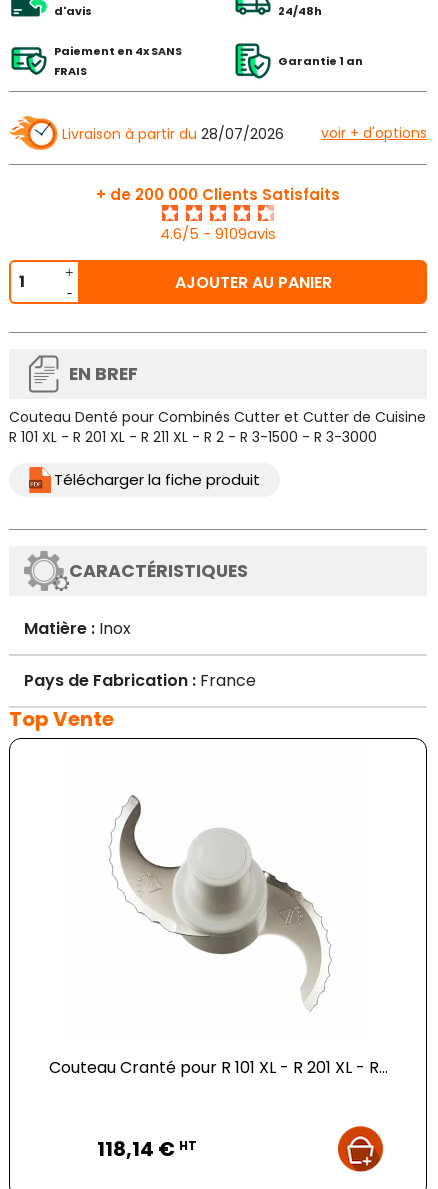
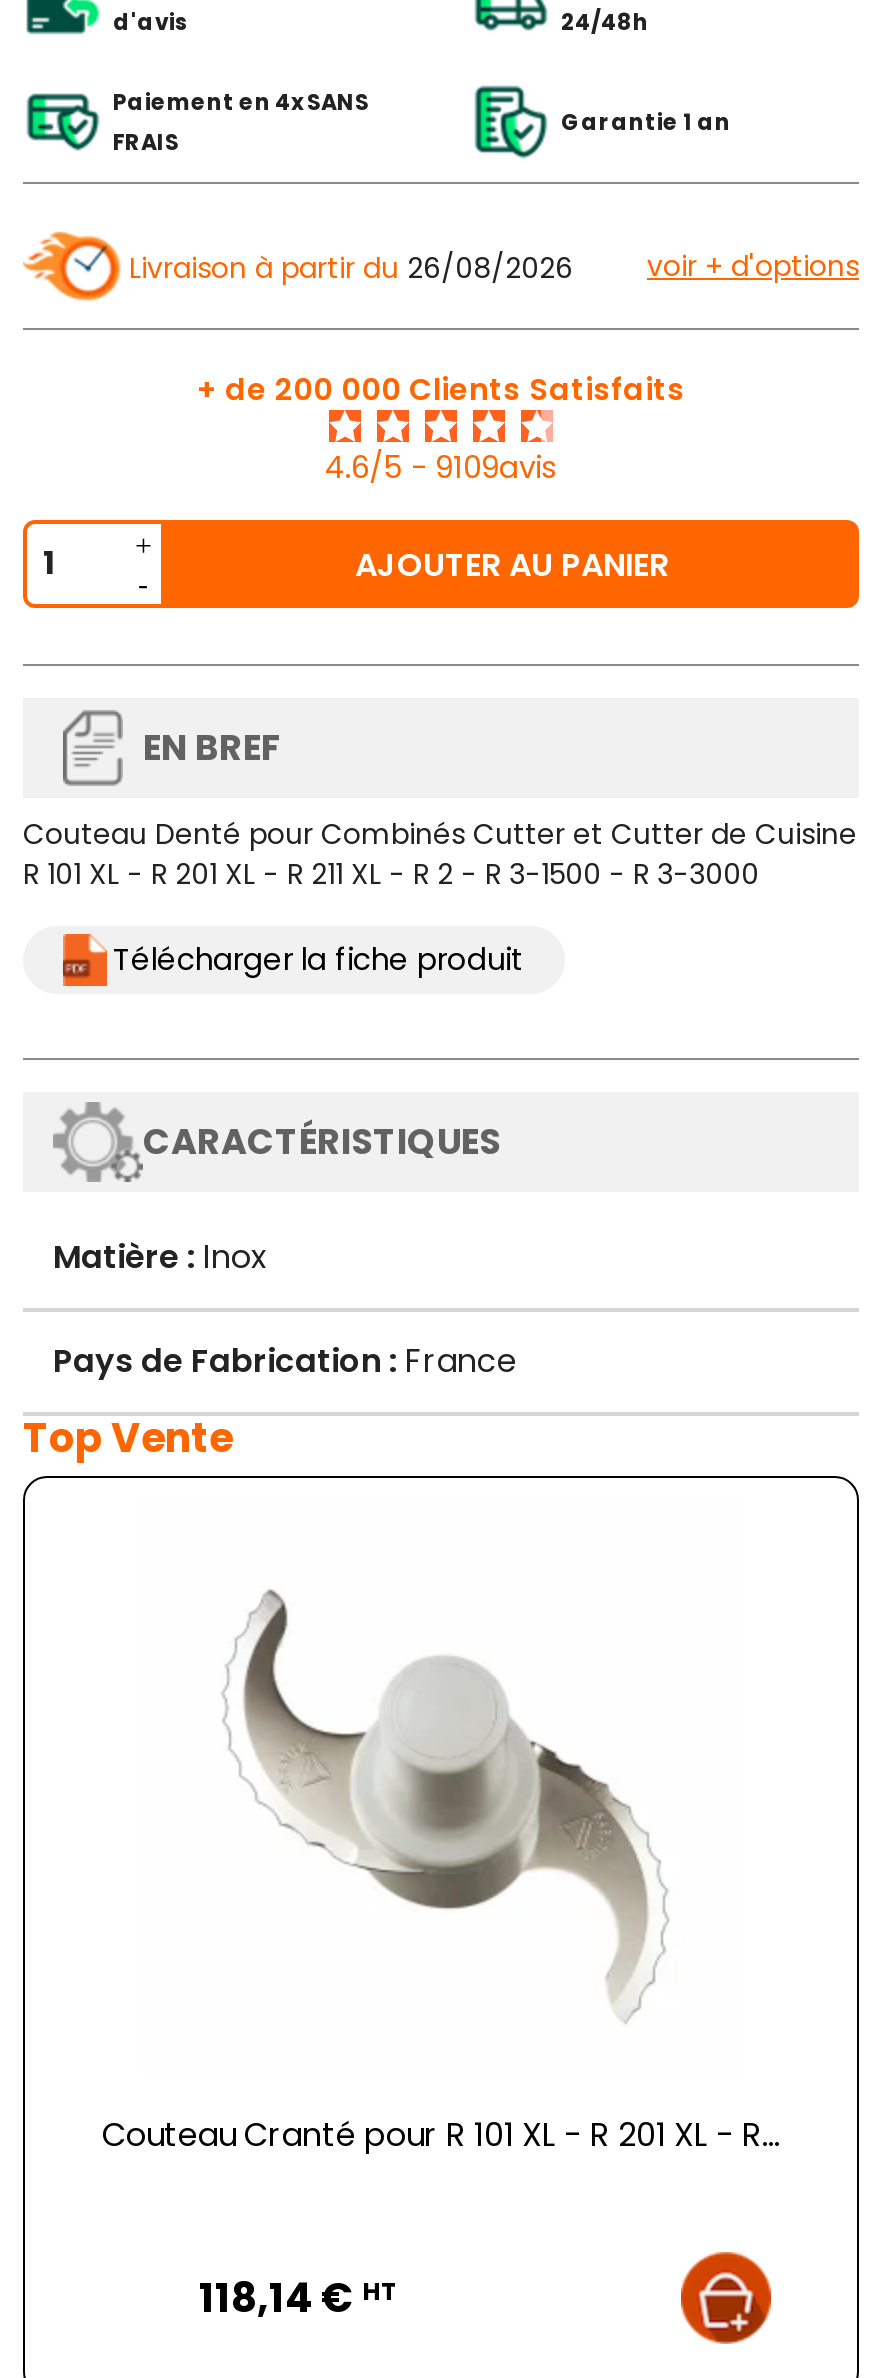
- Livraison à partir du 28/07/2026
+ Livraison à partir du 26/08/2026
